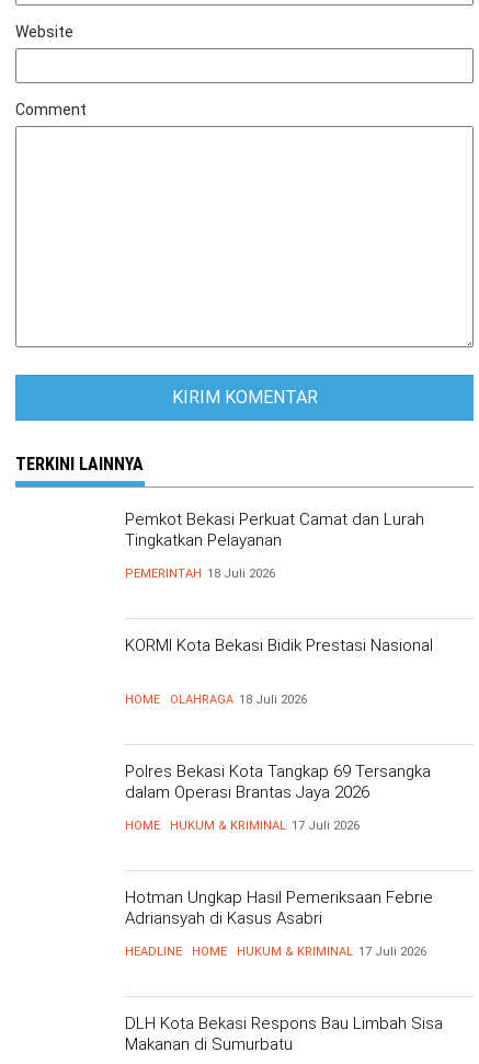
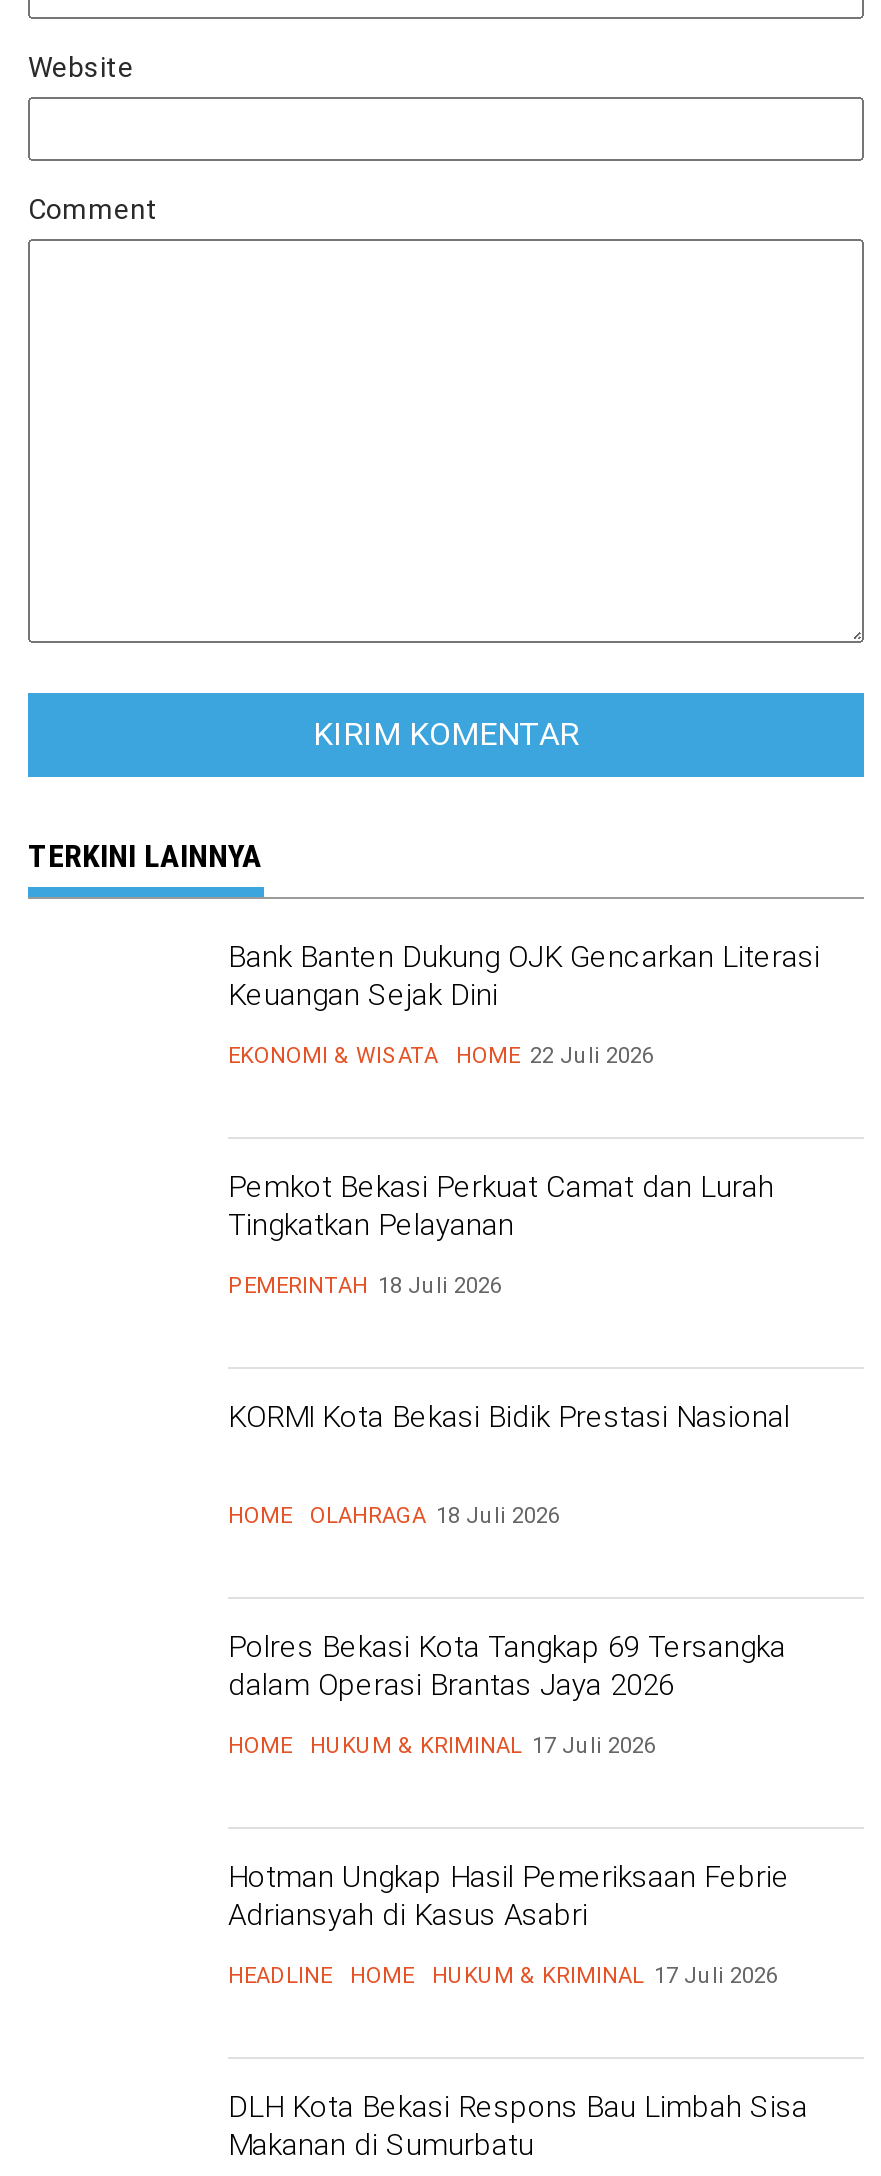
+ Bank Banten Dukung OJK Gencarkan Literasi
+ Keuangan Sejak Dini
+ EKONOMI & WISATA
+ HOME 22 Juli 2026
